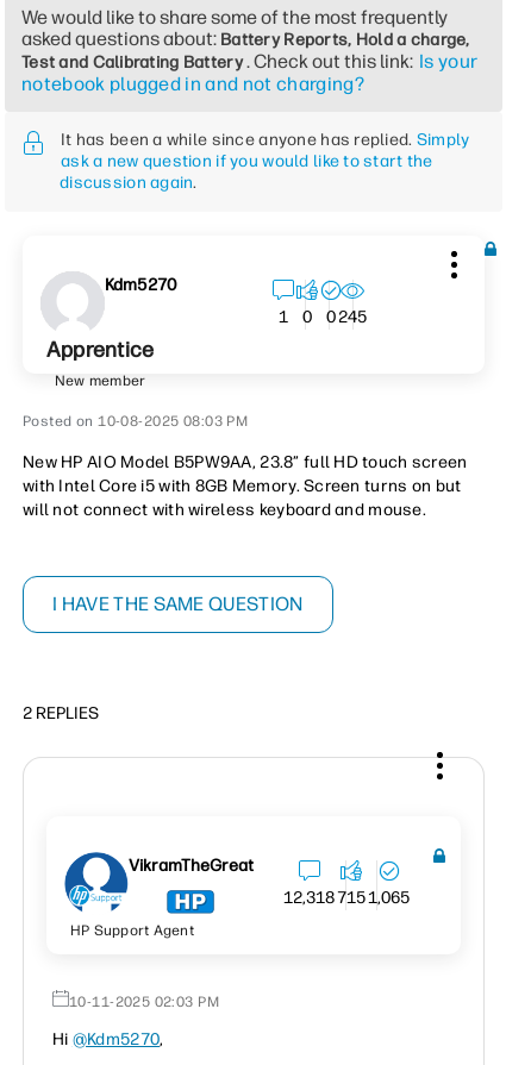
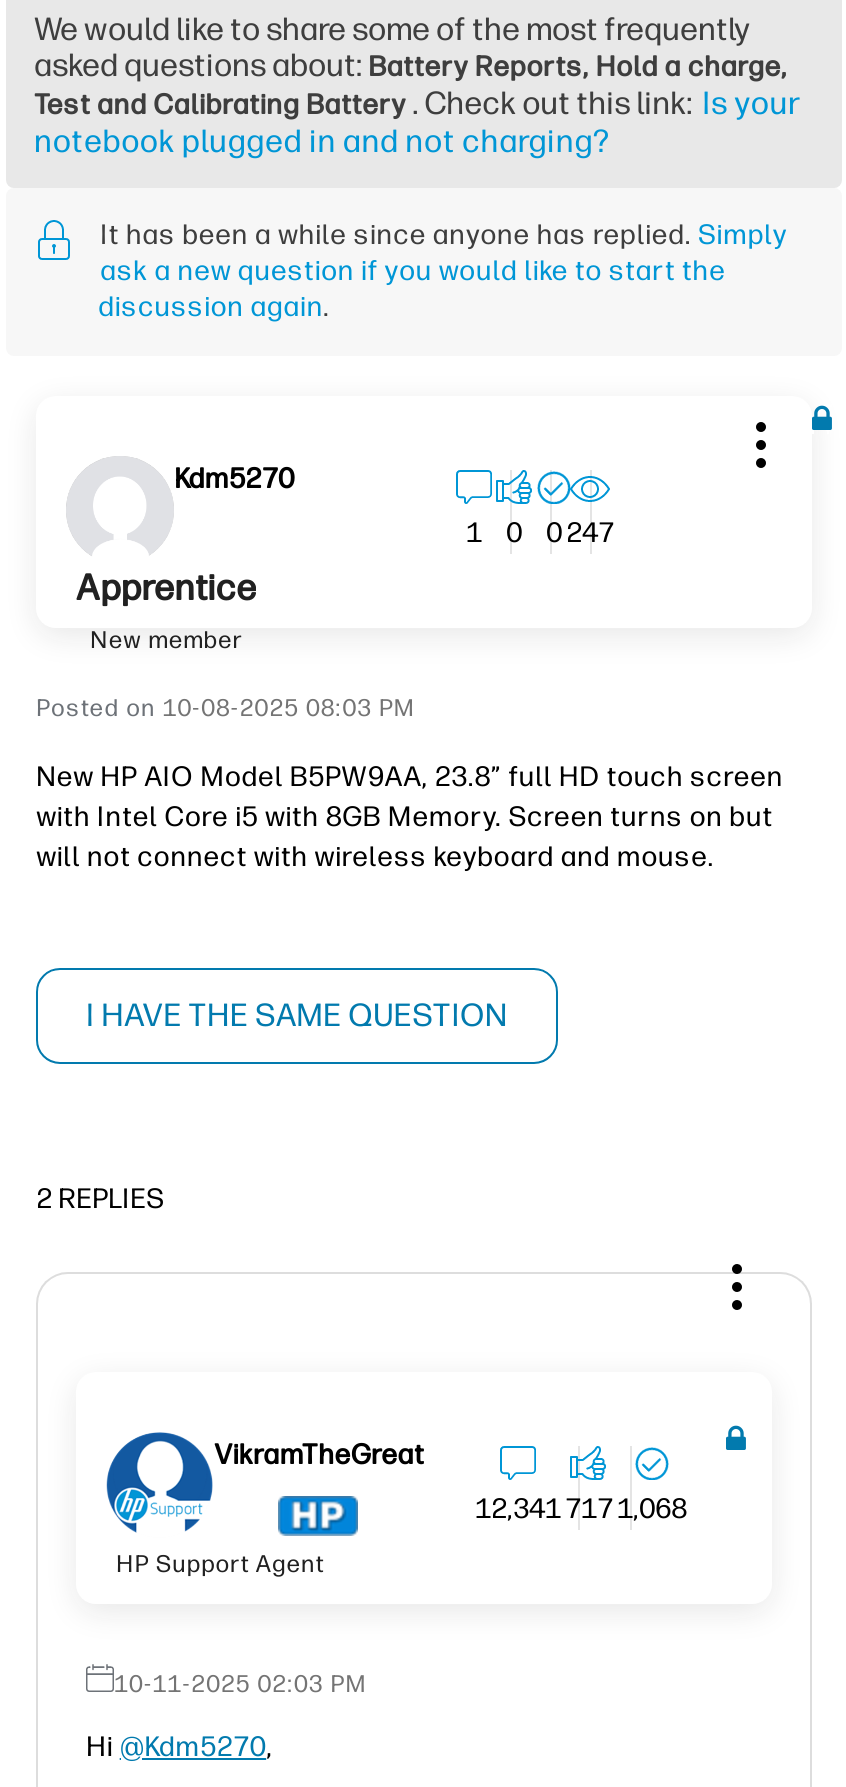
- 1 0 0 245
+ 1 0 0 247

- 12,318 715 1,065
+ 12,341 717 1,068
